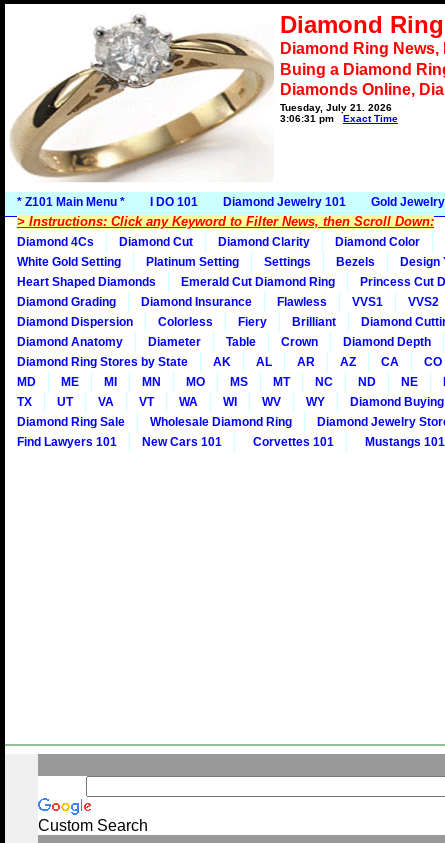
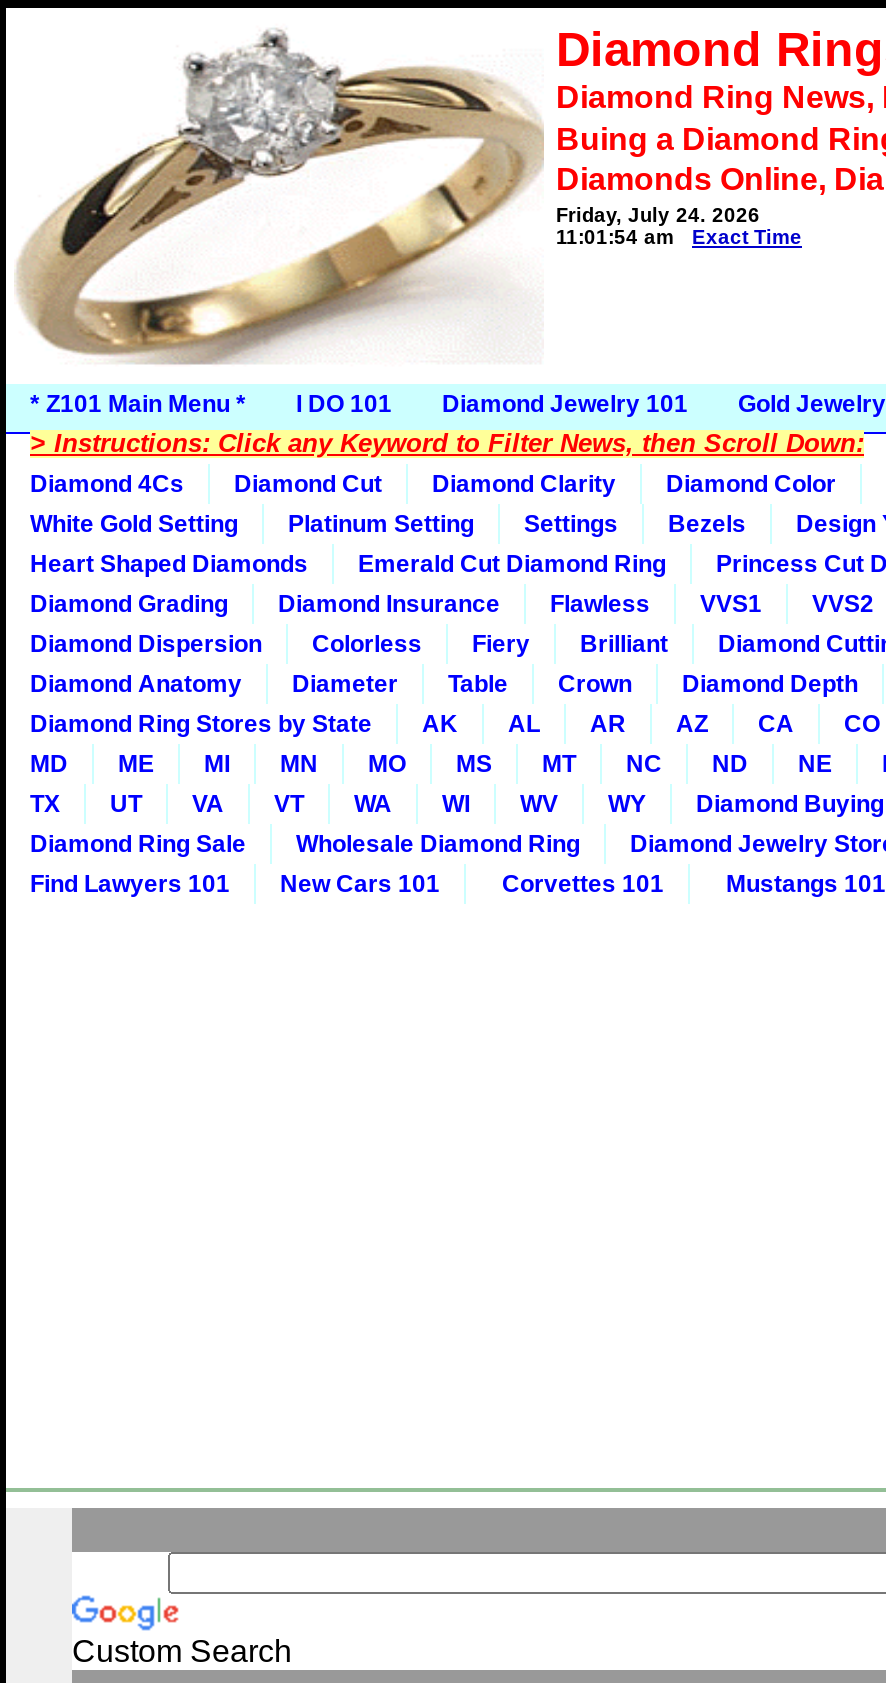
- Tuesday, July 21, 2026
- 3:06:31 pm
+ Friday, July 24, 2026
+ 11:01:54 am
